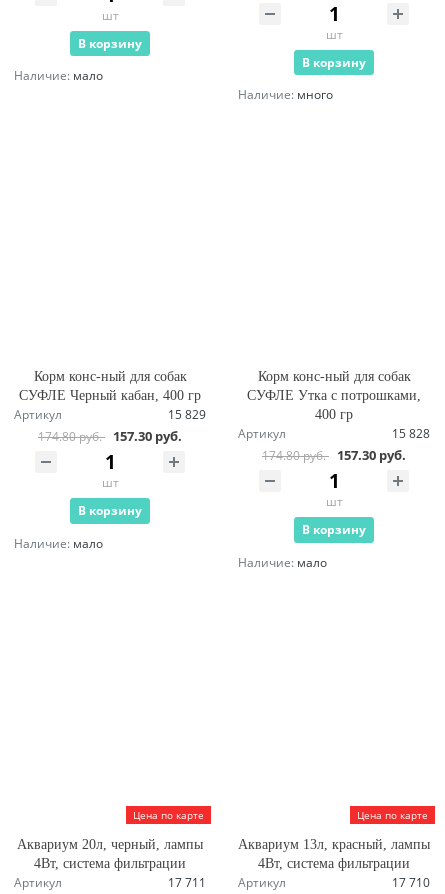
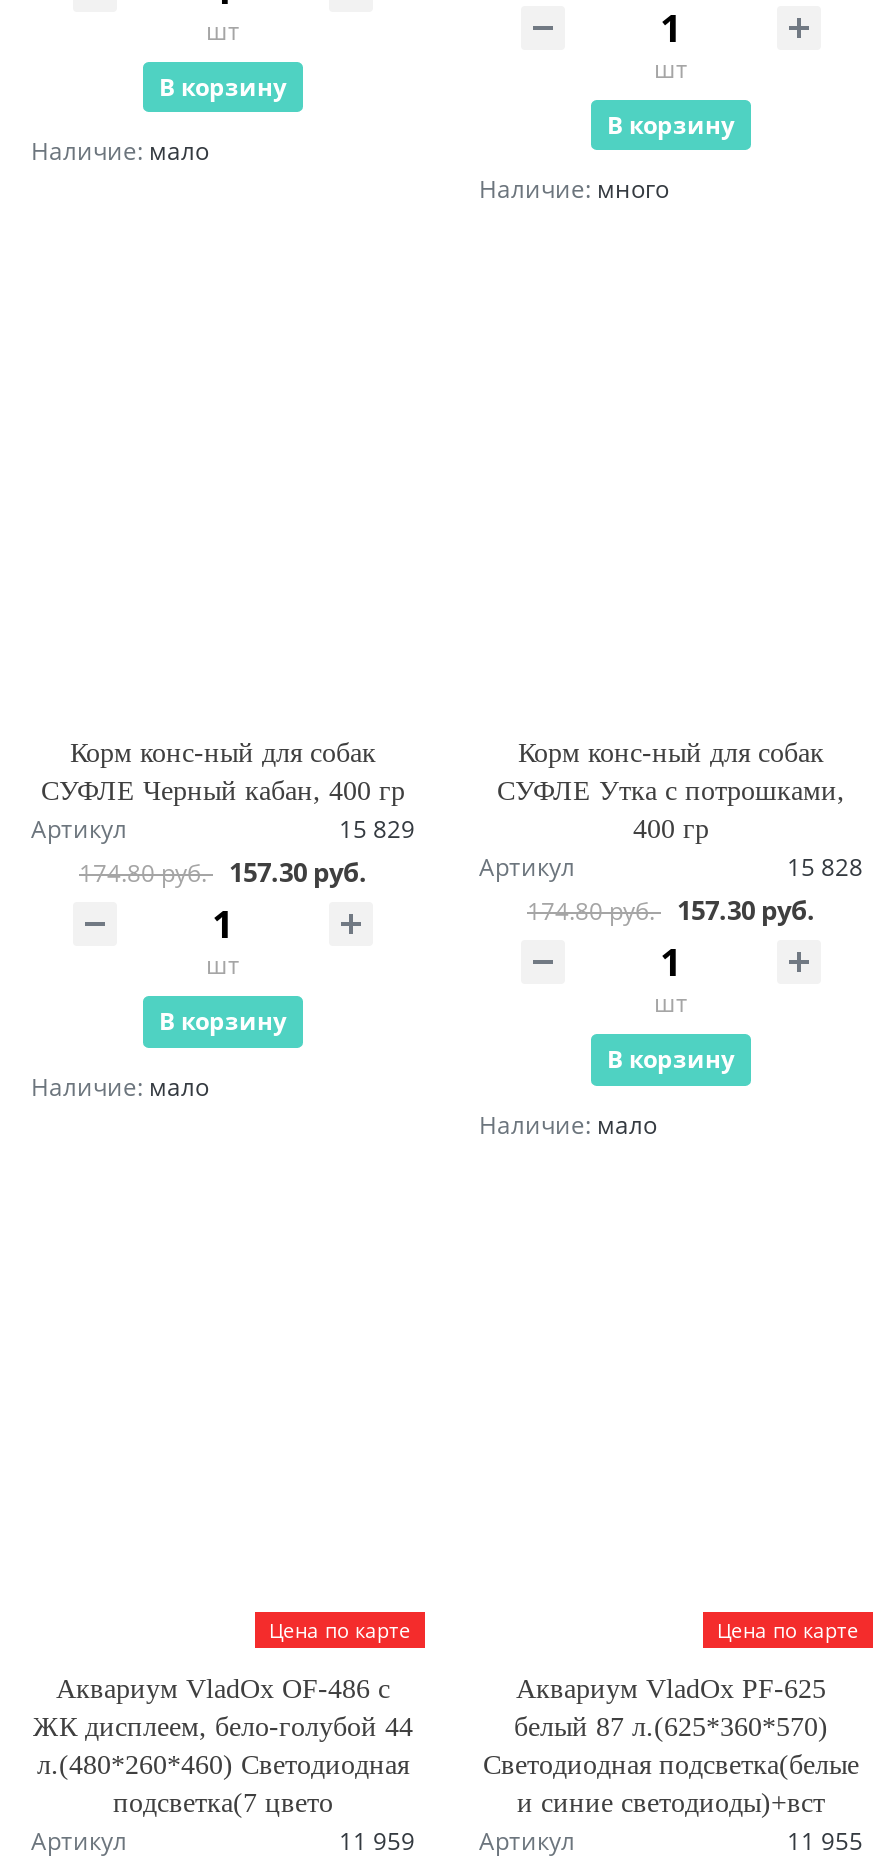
- Аквариум 20л, черный, лампы
- 4Вт, система фильтрации
+ Аквариум VladOx OF-486 с
+ ЖК дисплеем, бело-голубой 44
+ л.(480*260*460) Светодиодная
+ подсветка(7 цвето

- Аквариум 13л, красный, лампы
- 4Вт, система фильтрации
+ Аквариум VladOx PF-625
+ белый 87 л.(625*360*570)
+ Светодиодная подсветка(белые
+ и синие светодиоды)+вст

- 17 711 Артикул
+ 11 959 Артикул

- 17 710
+ 11 955
